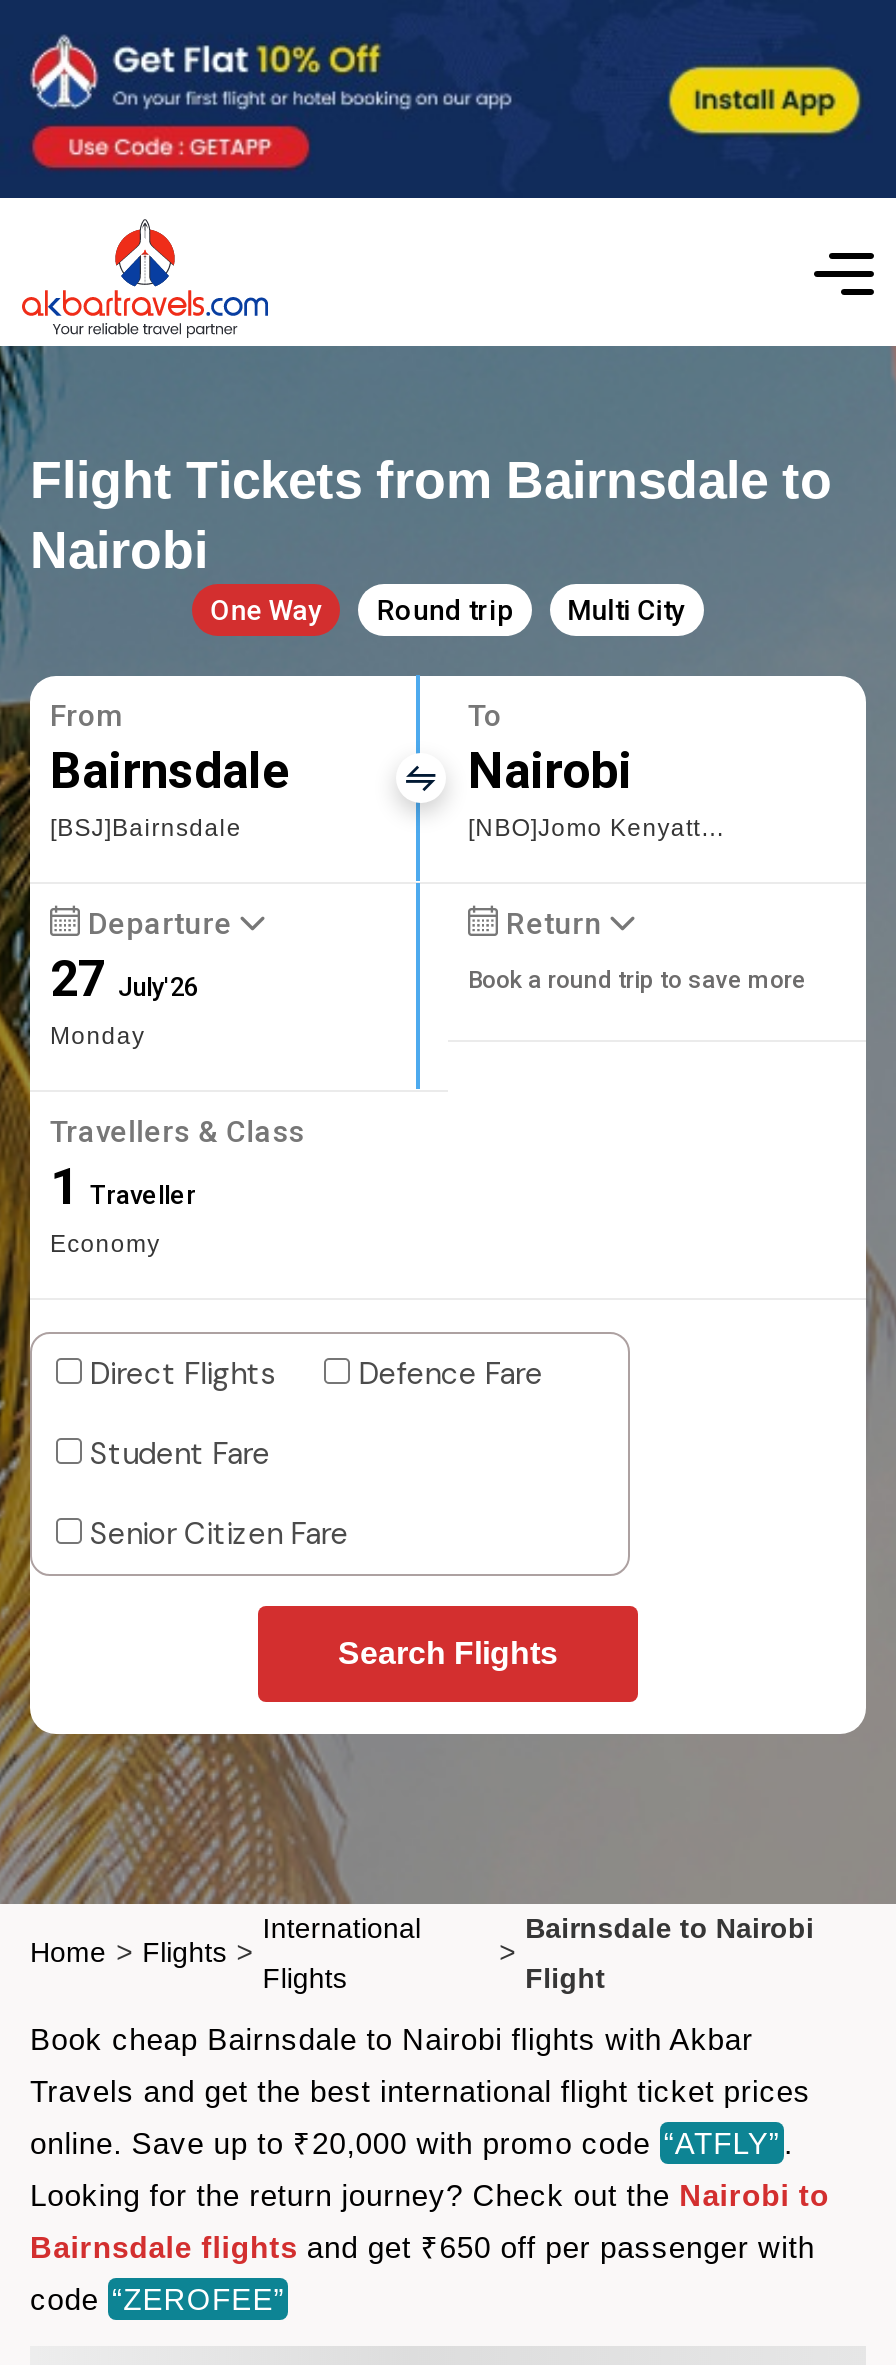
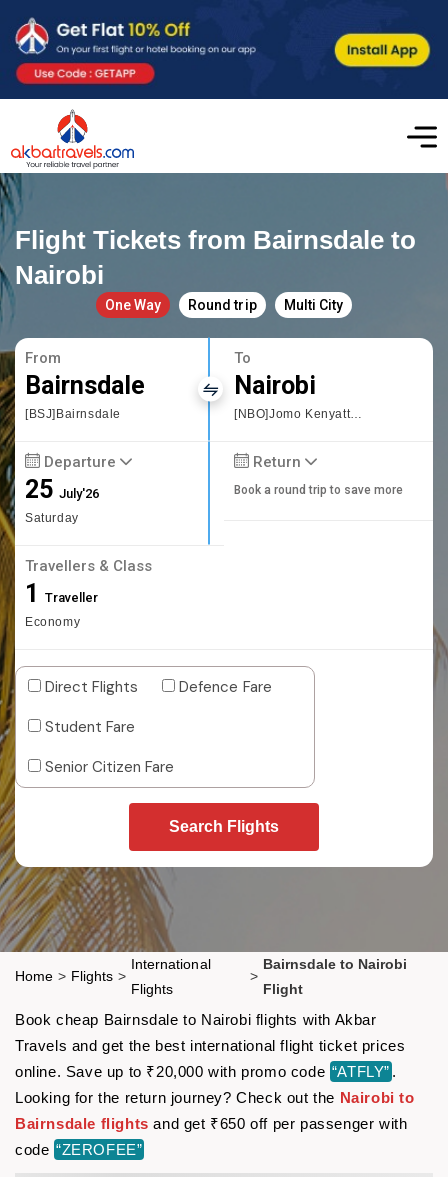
- 27 July'26
- Monday
+ 25 July'26
+ Saturday
